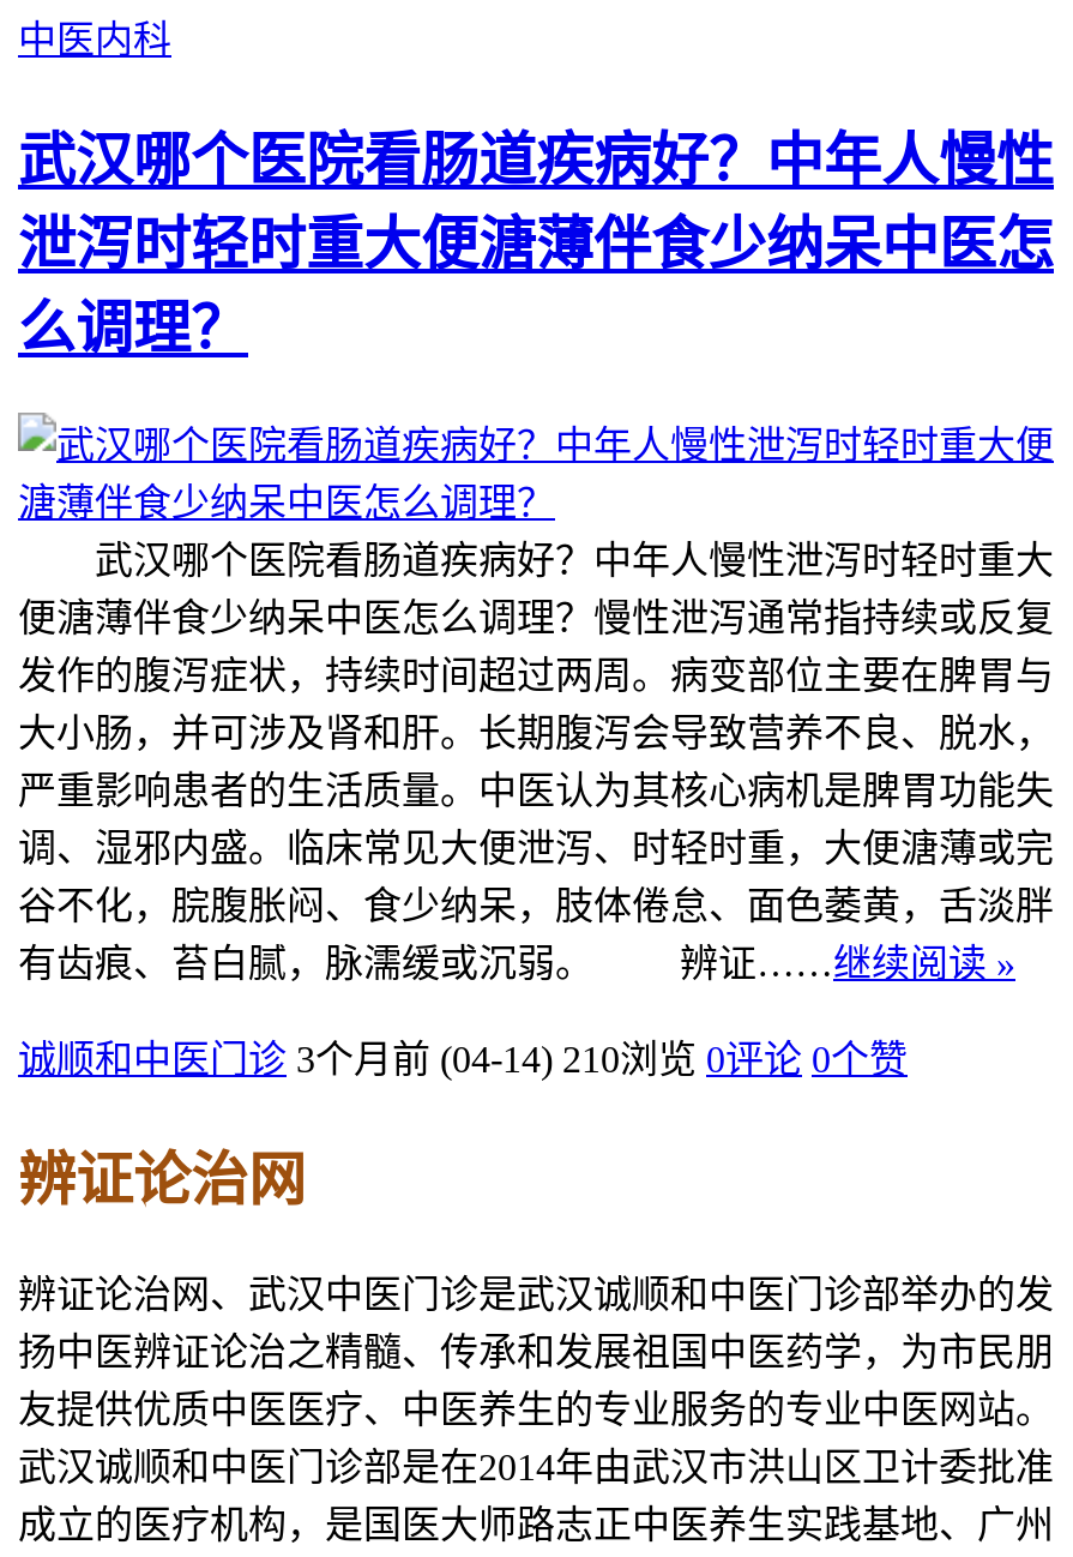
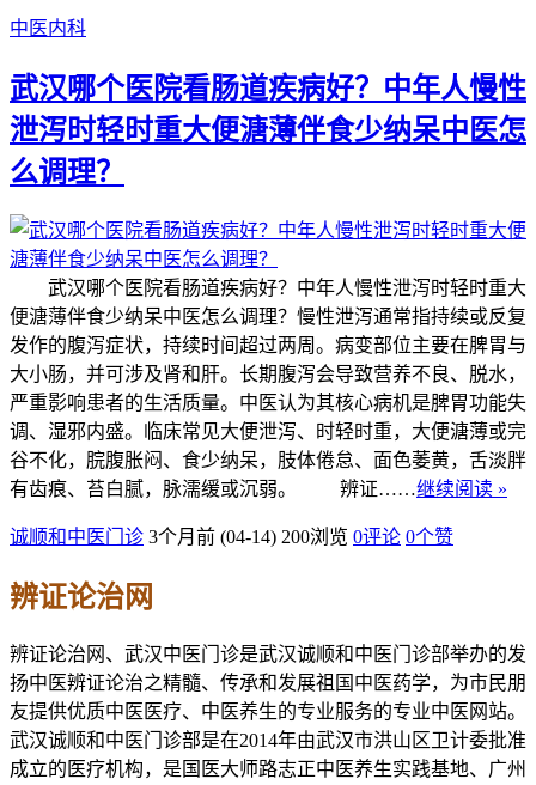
- 诚顺和中医门诊 3个月前 (04-14) 210浏览 0评论 0个赞
+ 诚顺和中医门诊 3个月前 (04-14) 200浏览 0评论 0个赞
